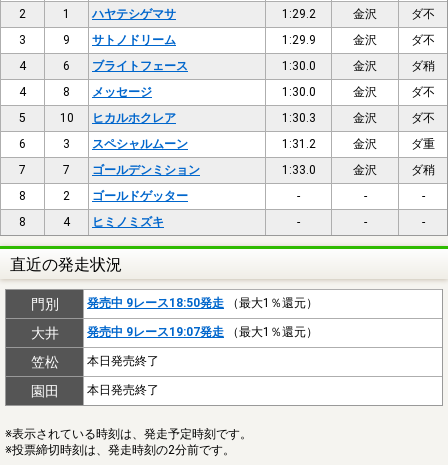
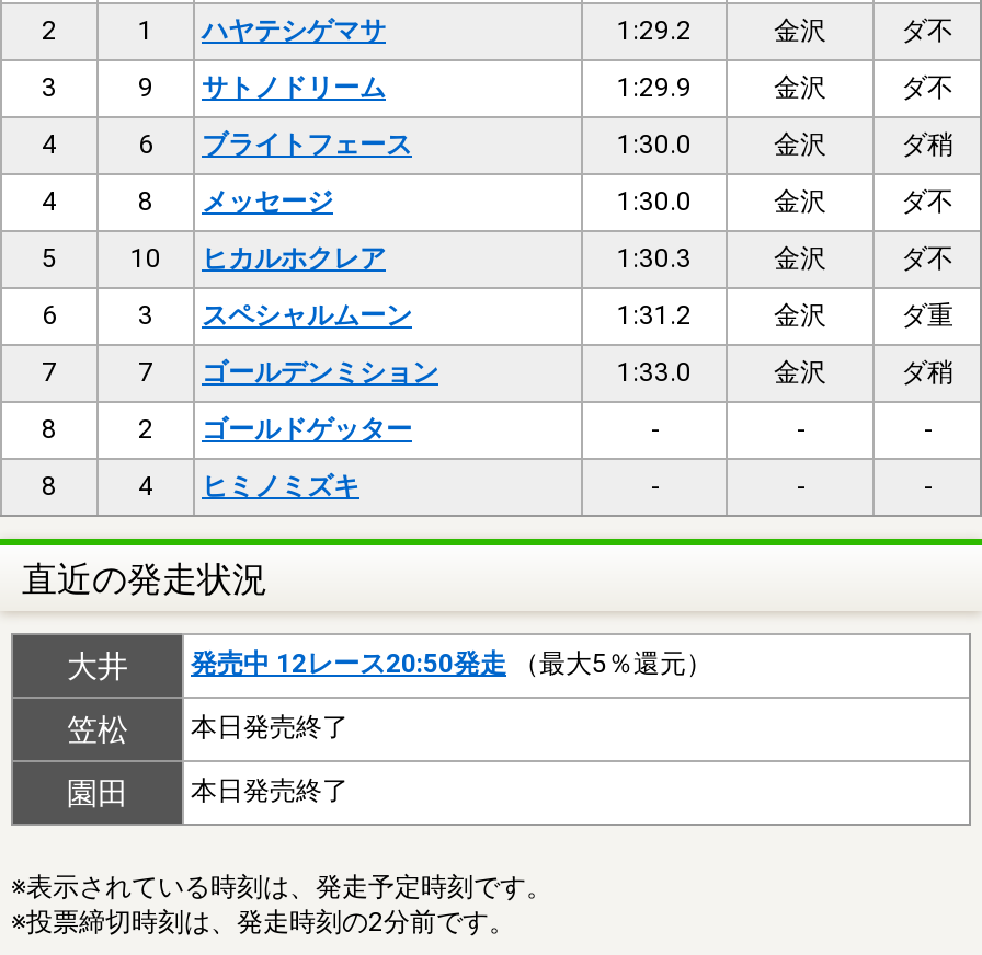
- 門別
- 発売中 9レース18:50発走（最大1％還元）

- 発売中 9レース19:07発走（最大1％還元）
+ 発売中 12レース20:50発走（最大5％還元）
